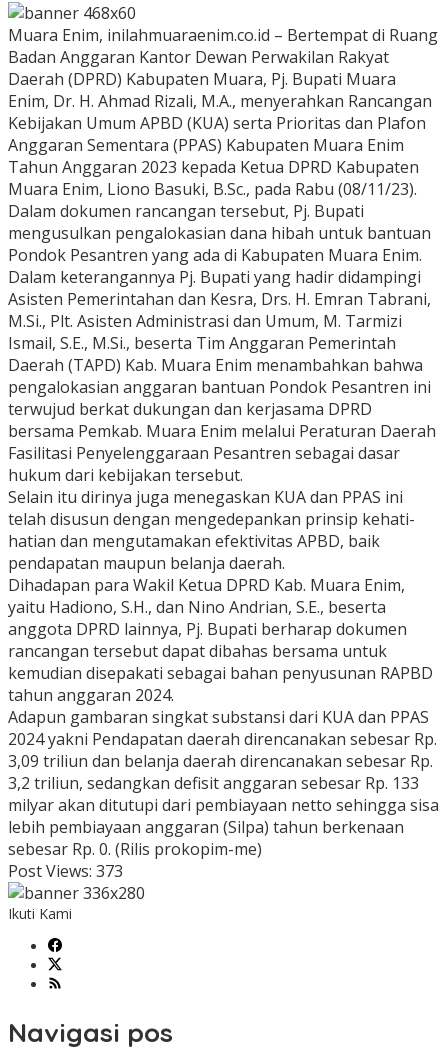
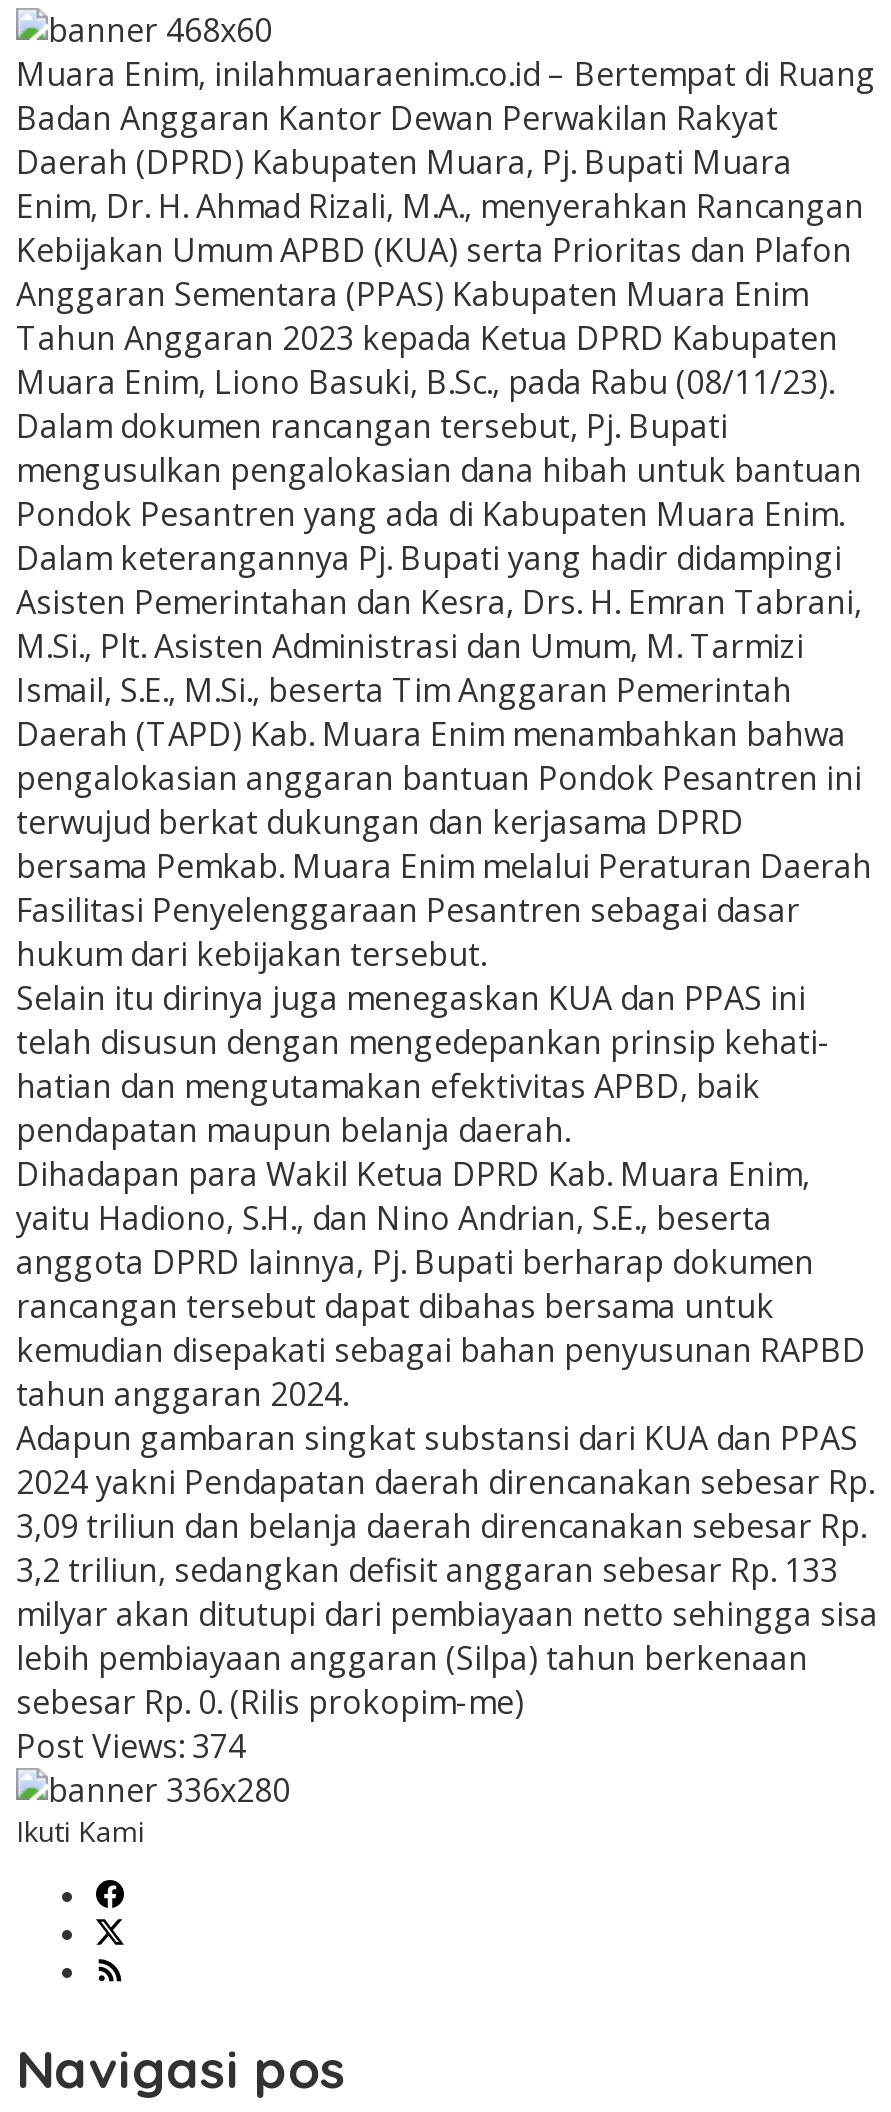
- Post Views: 373
+ Post Views: 374
